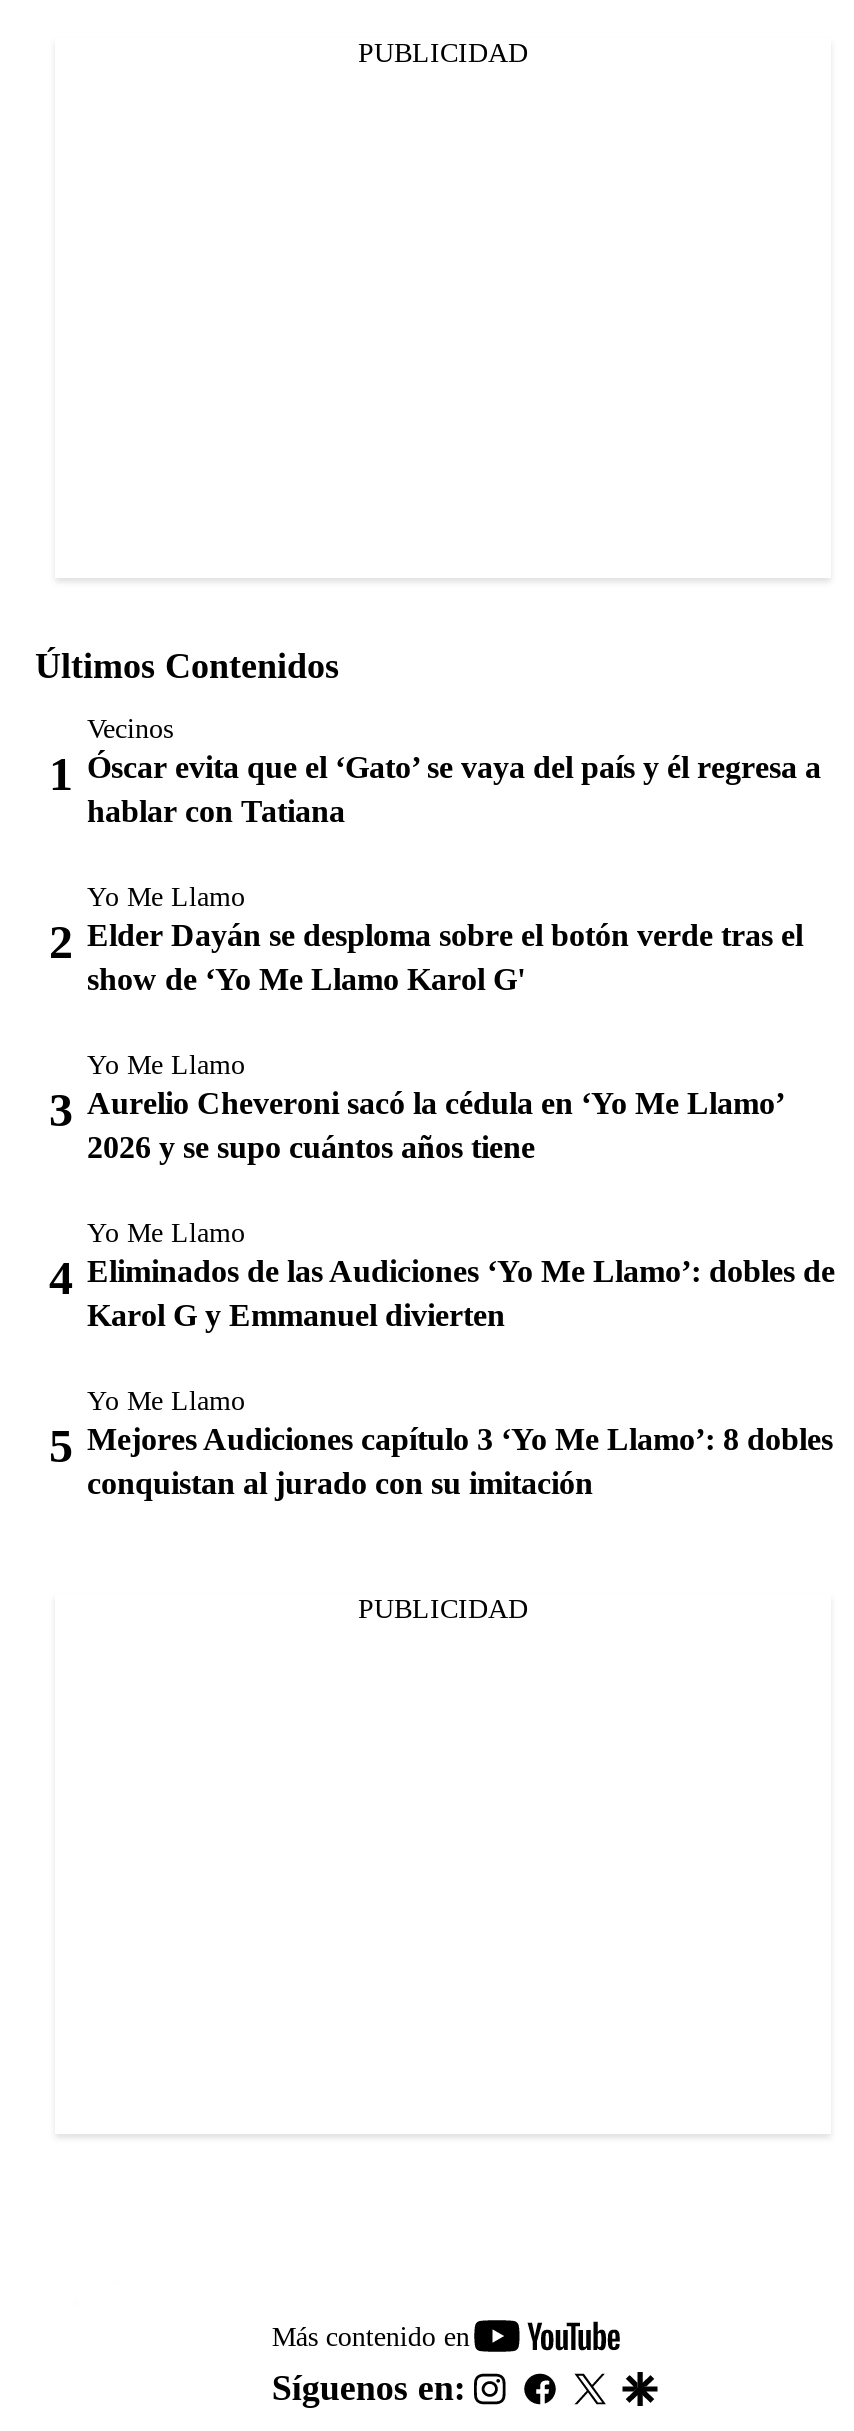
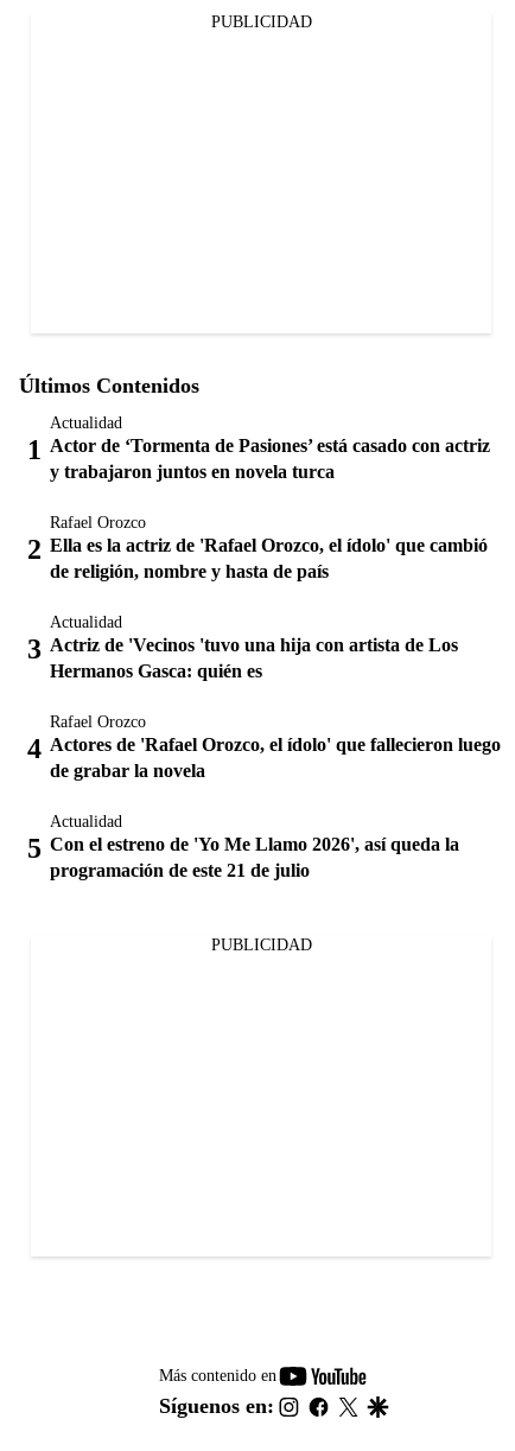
- Vecinos
- Óscar evita que el ‘Gato’ se vaya del país y él regresa a
- hablar con Tatiana
+ Actualidad
+ Actor de ‘Tormenta de Pasiones’ está casado con actriz
+ y trabajaron juntos en novela turca

- Yo Me Llamo
- Elder Dayán se desploma sobre el botón verde tras el
- show de ‘Yo Me Llamo Karol G'
+ Rafael Orozco
+ Ella es la actriz de 'Rafael Orozco, el ídolo' que cambió
+ de religión, nombre y hasta de país

- Yo Me Llamo
- Aurelio Cheveroni sacó la cédula en ‘Yo Me Llamo’
- 2026 y se supo cuántos años tiene
+ Actualidad
+ Actriz de 'Vecinos 'tuvo una hija con artista de Los
+ Hermanos Gasca: quién es

- Yo Me Llamo
- Eliminados de las Audiciones ‘Yo Me Llamo’: dobles de
- Karol G y Emmanuel divierten
+ Rafael Orozco
+ Actores de 'Rafael Orozco, el ídolo' que fallecieron luego
+ de grabar la novela

- Yo Me Llamo
- Mejores Audiciones capítulo 3 ‘Yo Me Llamo’: 8 dobles
- conquistan al jurado con su imitación
+ Actualidad
+ Con el estreno de 'Yo Me Llamo 2026', así queda la
+ programación de este 21 de julio
